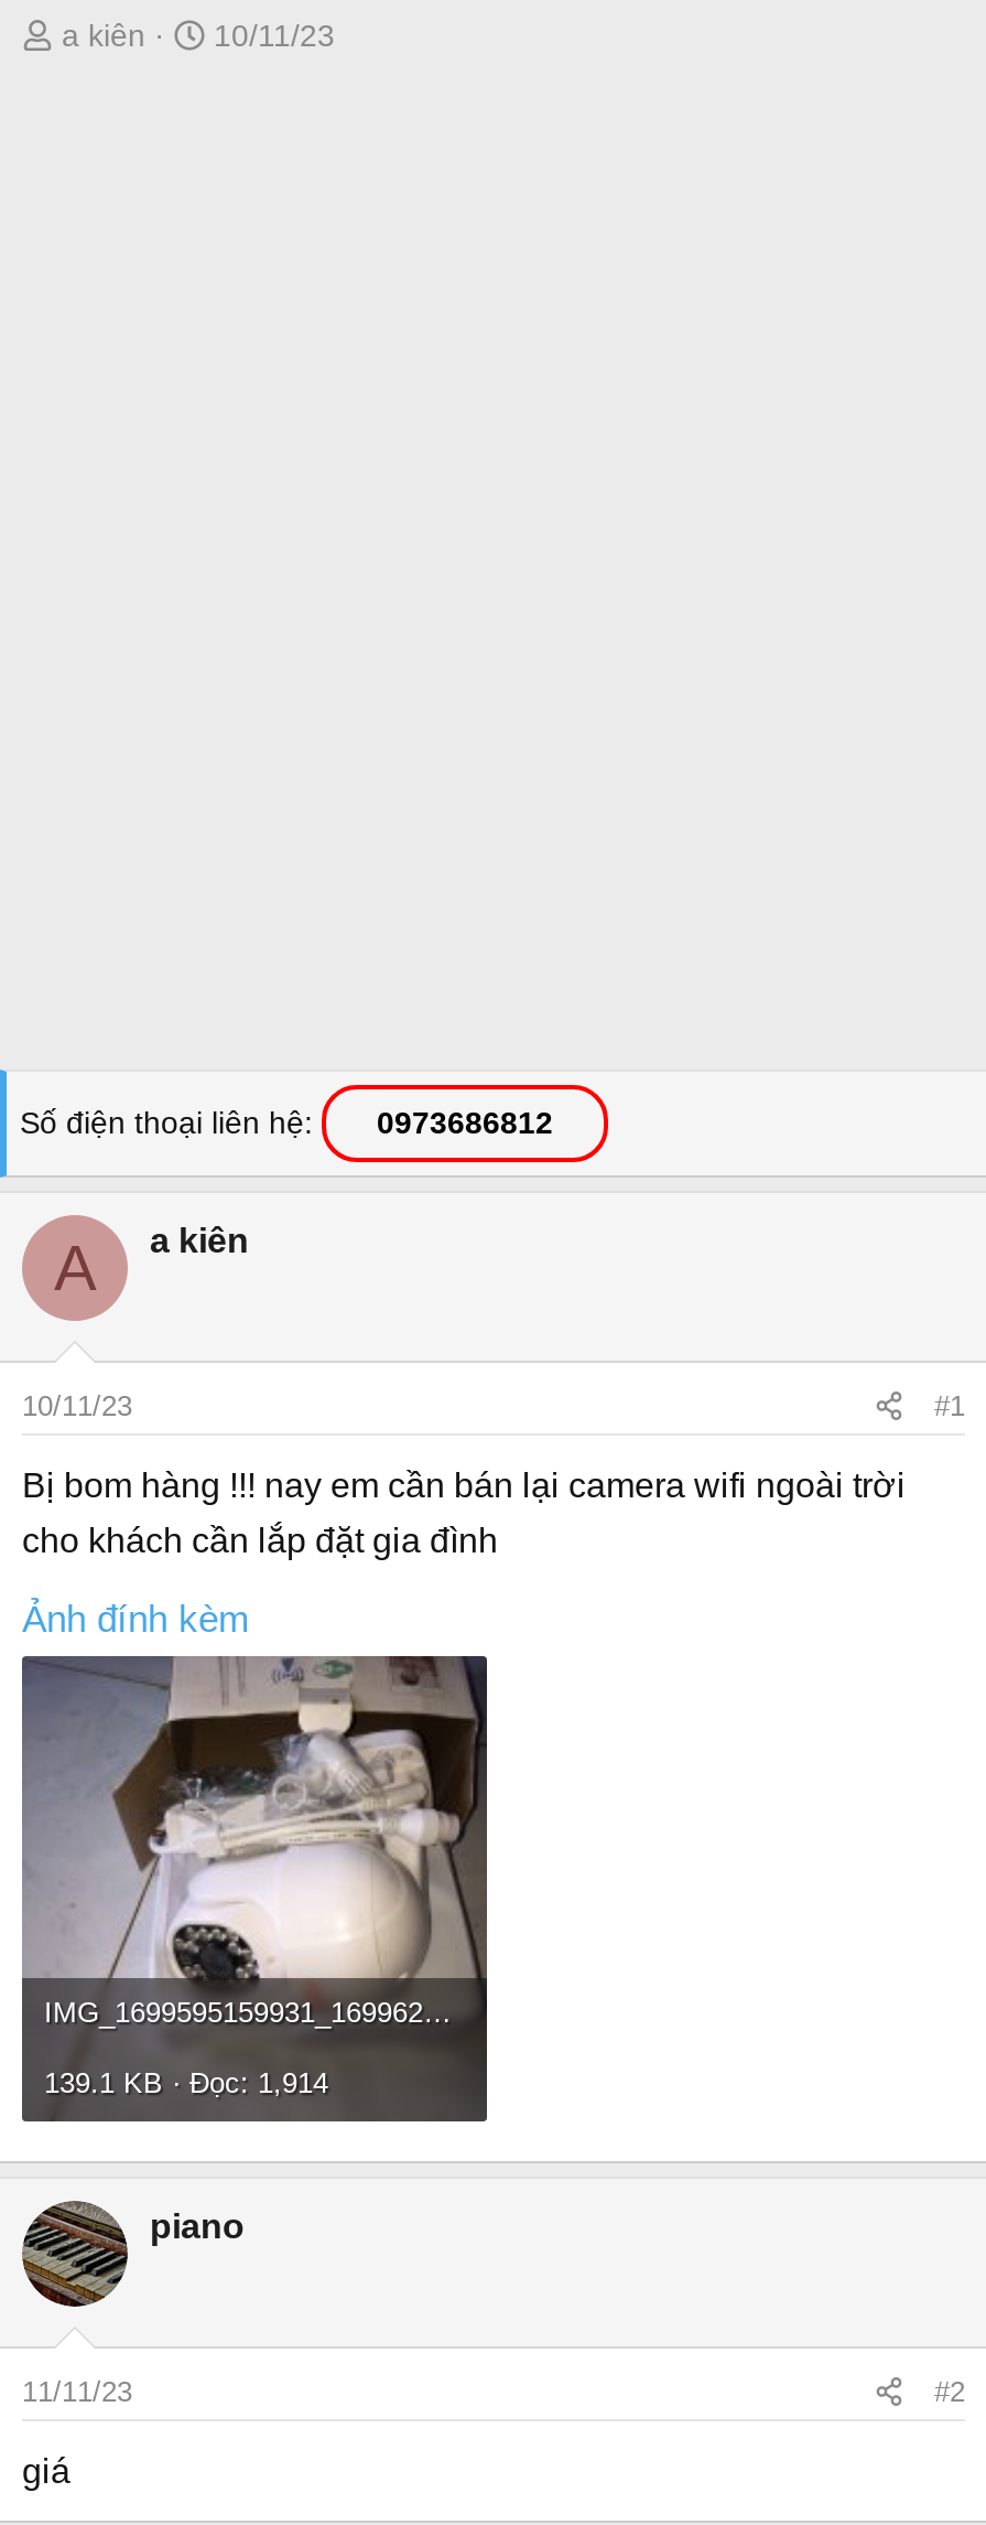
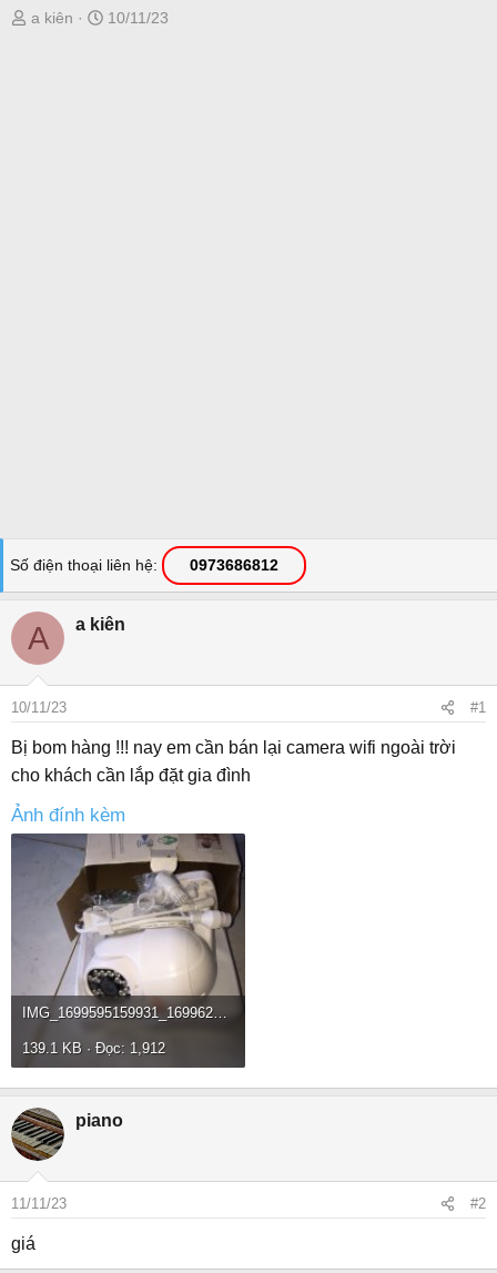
- 139.1 KB · Đọc: 1,914
+ 139.1 KB · Đọc: 1,912
